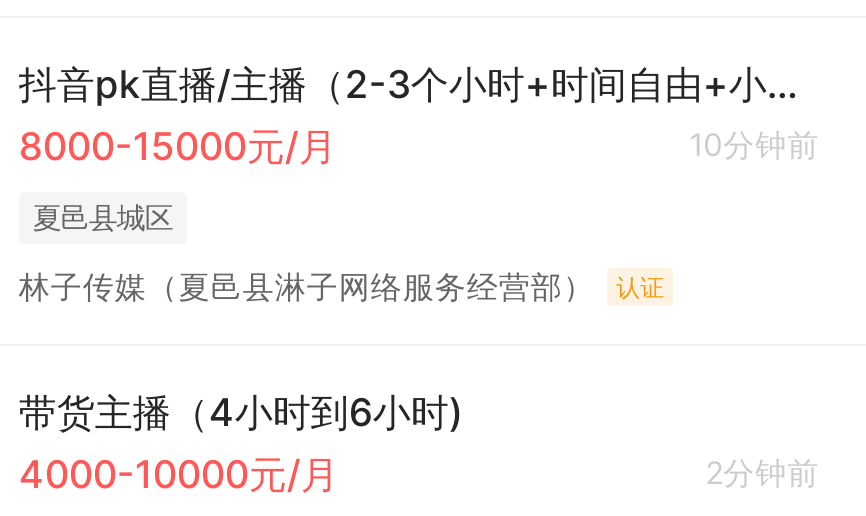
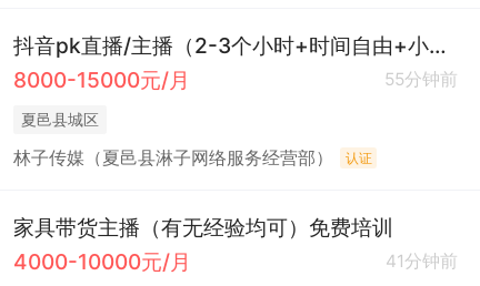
- 10分钟前
+ 55分钟前

- 带货主播（4小时到6小时)
+ 家具带货主播（有无经验均可）免费培训

- 2分钟前
+ 41分钟前
